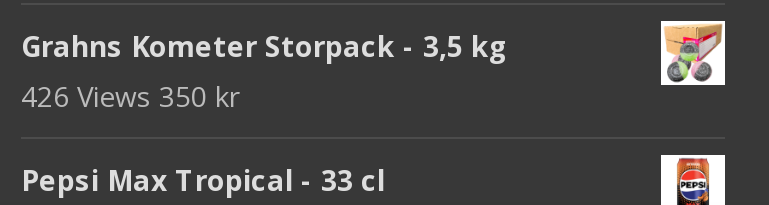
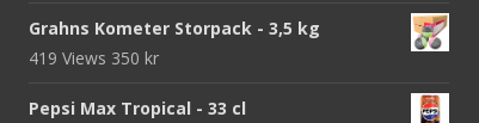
- 426 Views 350 kr
+ 419 Views 350 kr
